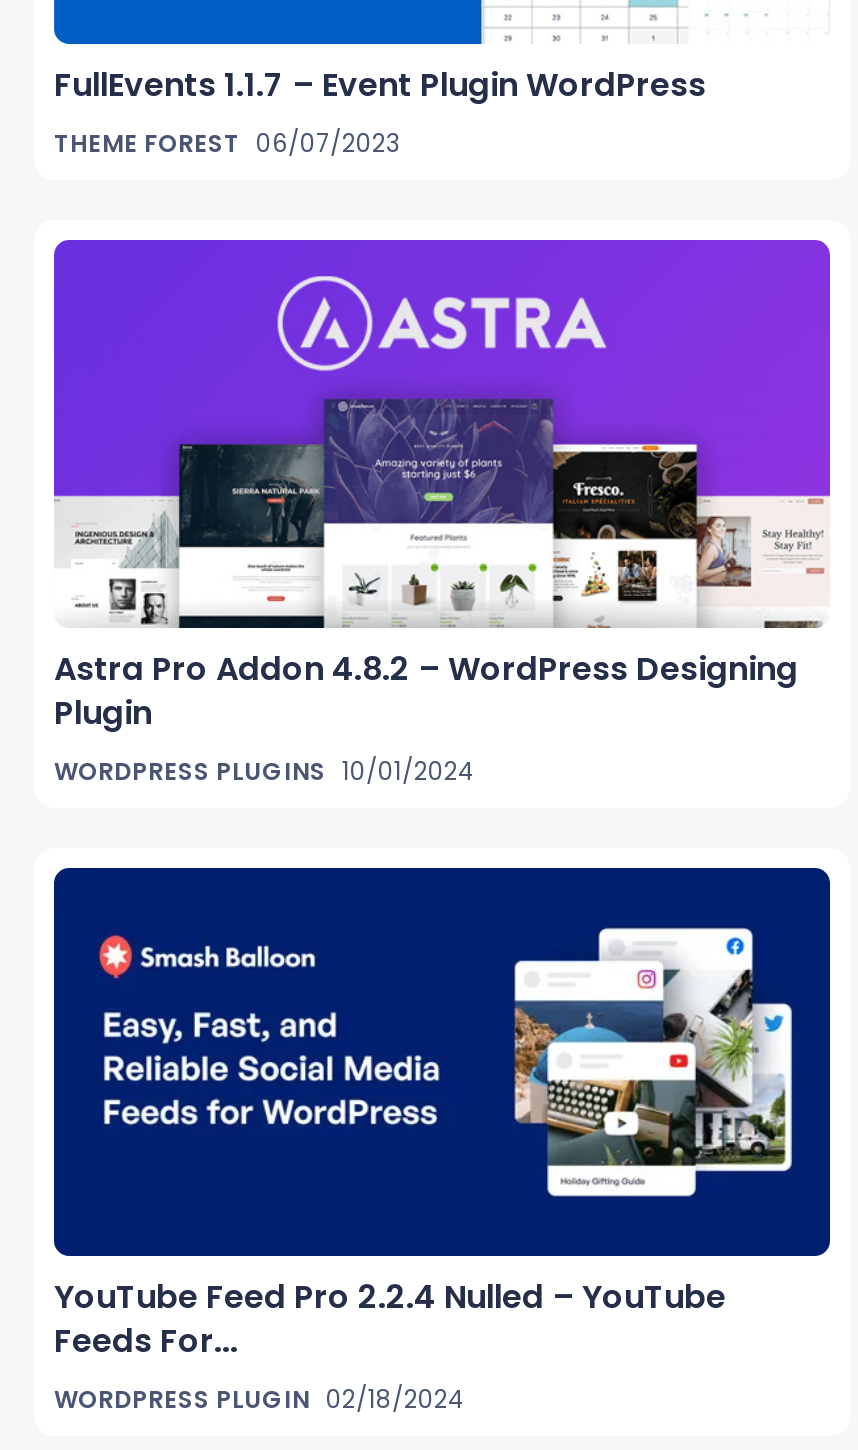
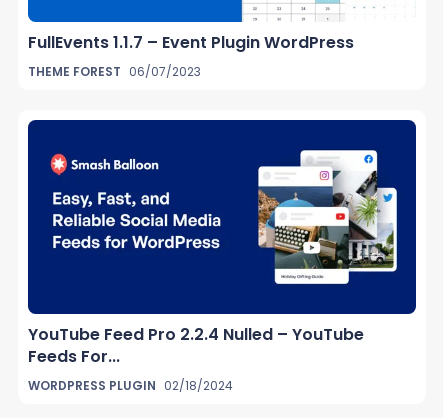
- [image]
- Astra Pro Addon 4.8.2 – WordPress Designing
- Plugin
- WORDPRESS PLUGINS 10/01/2024
